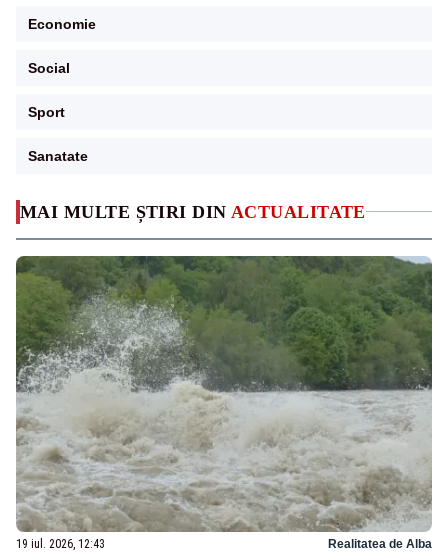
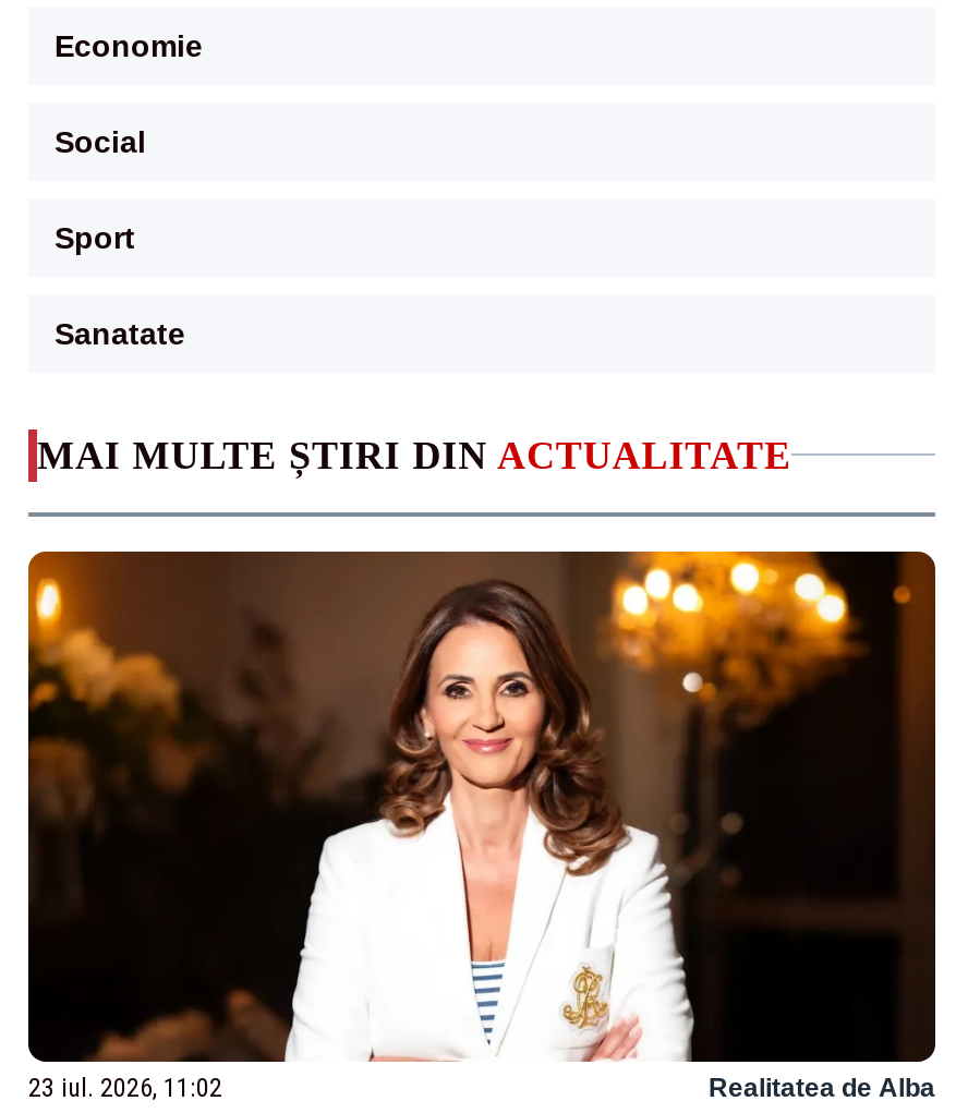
- [image]
- 19 iul. 2026, 12:43
+ [image]
+ 23 iul. 2026, 11:02
